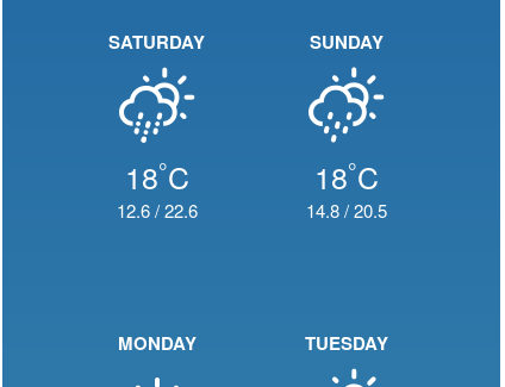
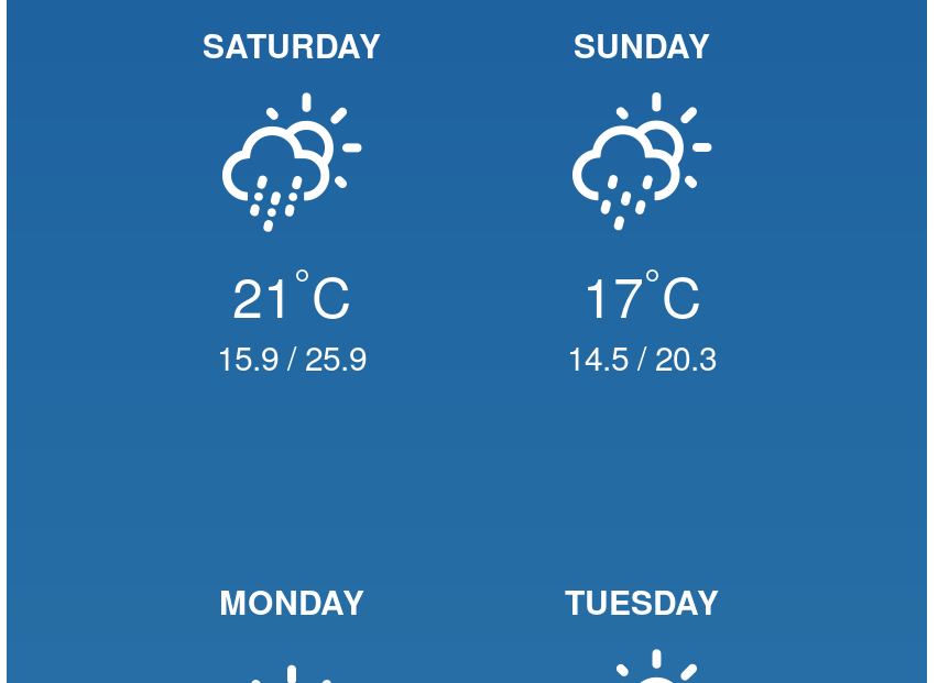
- 18°C
+ 21°C

- 18°C
+ 17°C

- 12.6 / 22.6
+ 15.9 / 25.9

- 14.8 / 20.5
+ 14.5 / 20.3
